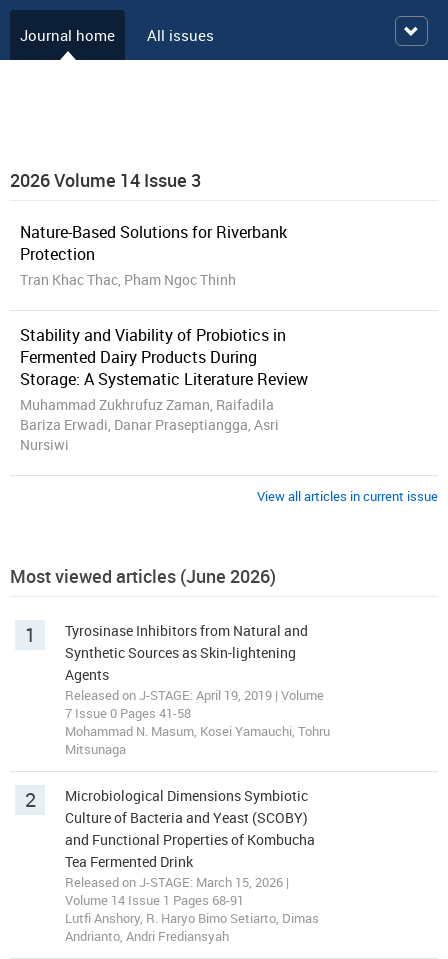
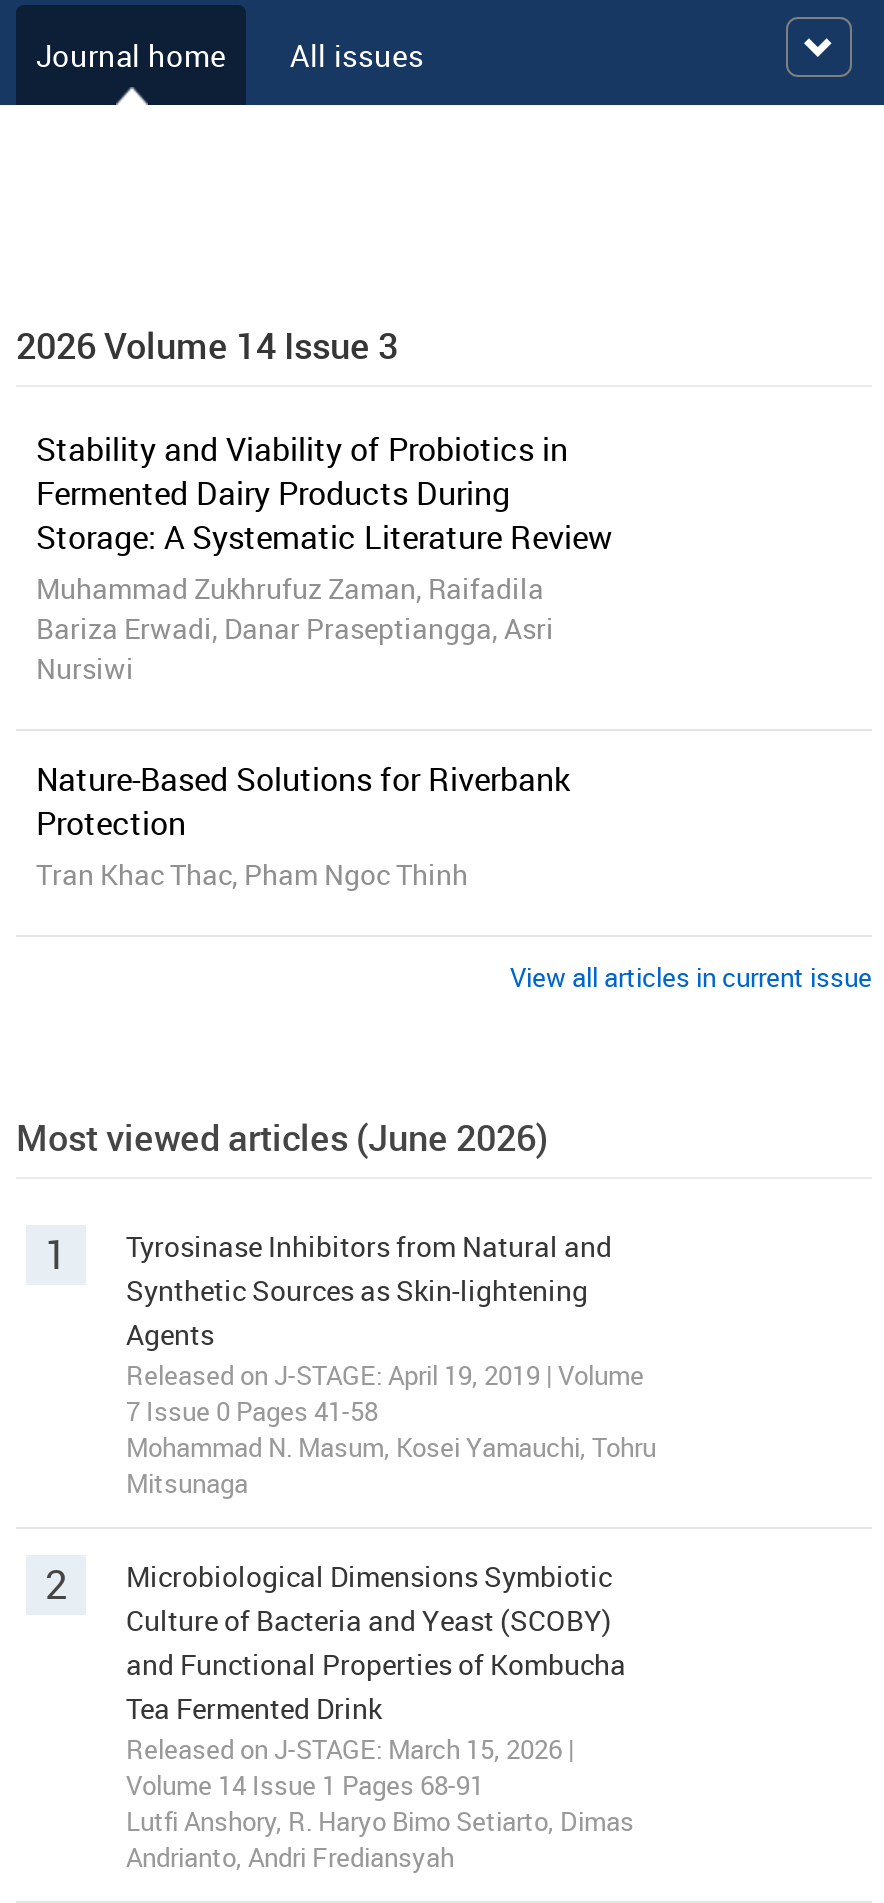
moved down: Nature-Based Solutions for Riverbank | Protection | Tran Khac Thac, Pham Ngoc Thinh

moved up: Stability and Viability of Probiotics in | Fermented Dairy Products During | Storage: A Systematic Literature Review | Muhammad Zukhrufuz Zaman, Raifadila | Bariza Erwadi, Danar Praseptiangga, Asri | Nursiwi
